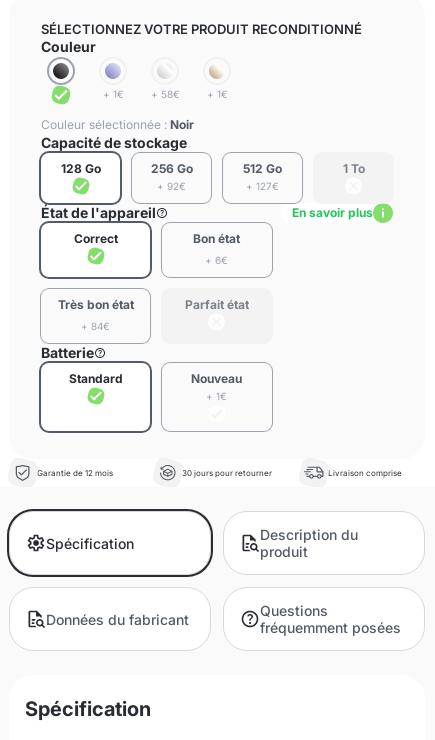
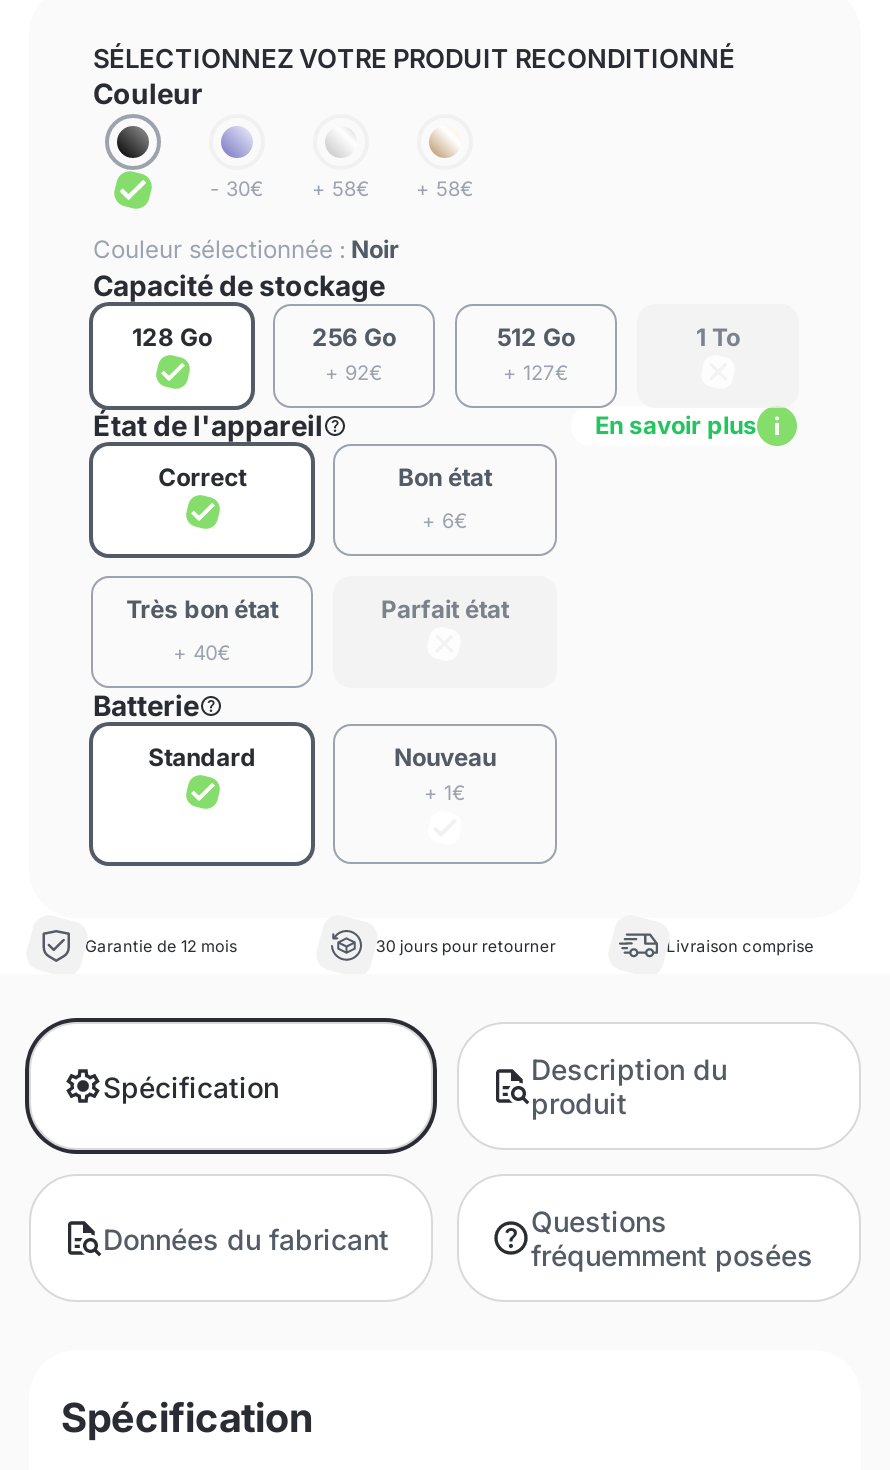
- + 1€
+ - 30€

- + 1€
+ + 58€

- + 84€
+ + 40€
